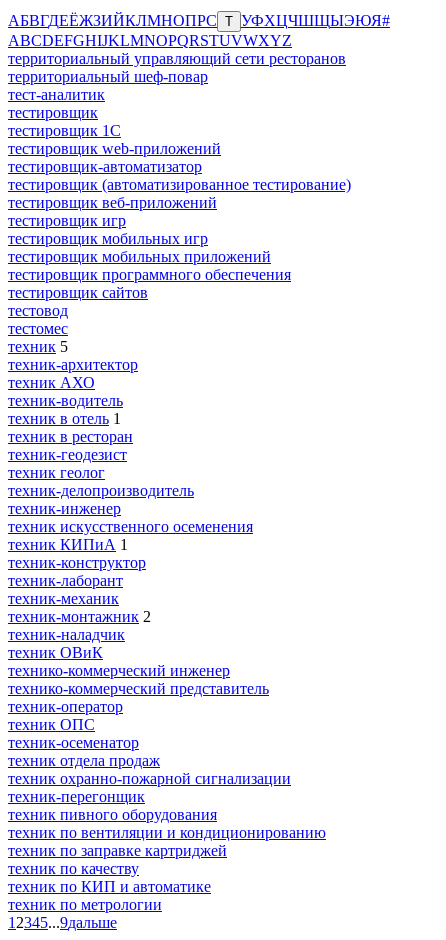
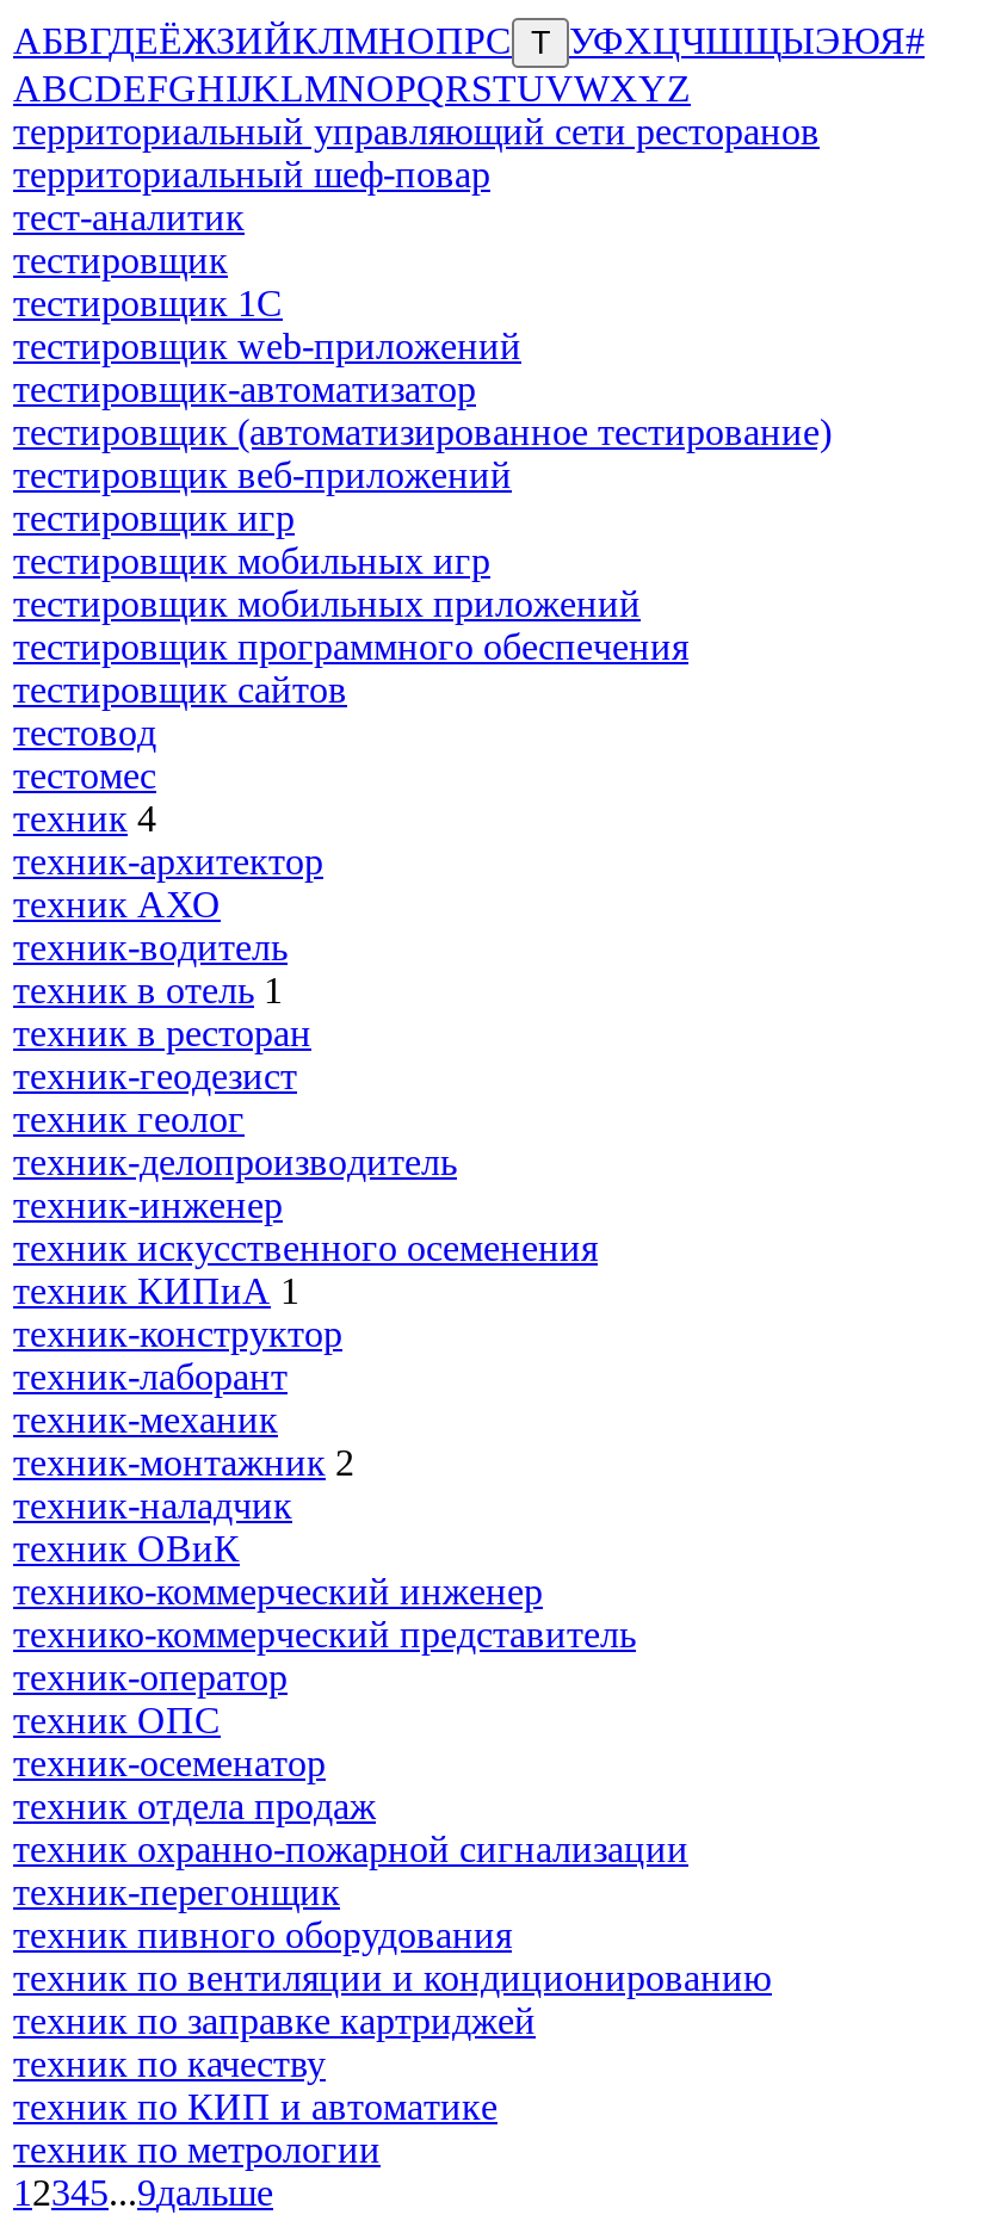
- техник 5
+ техник 4
